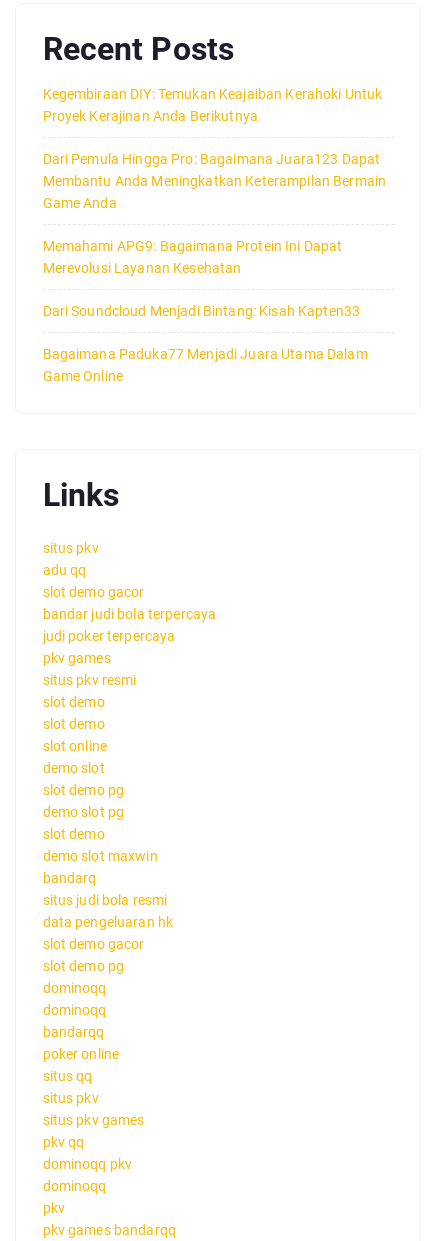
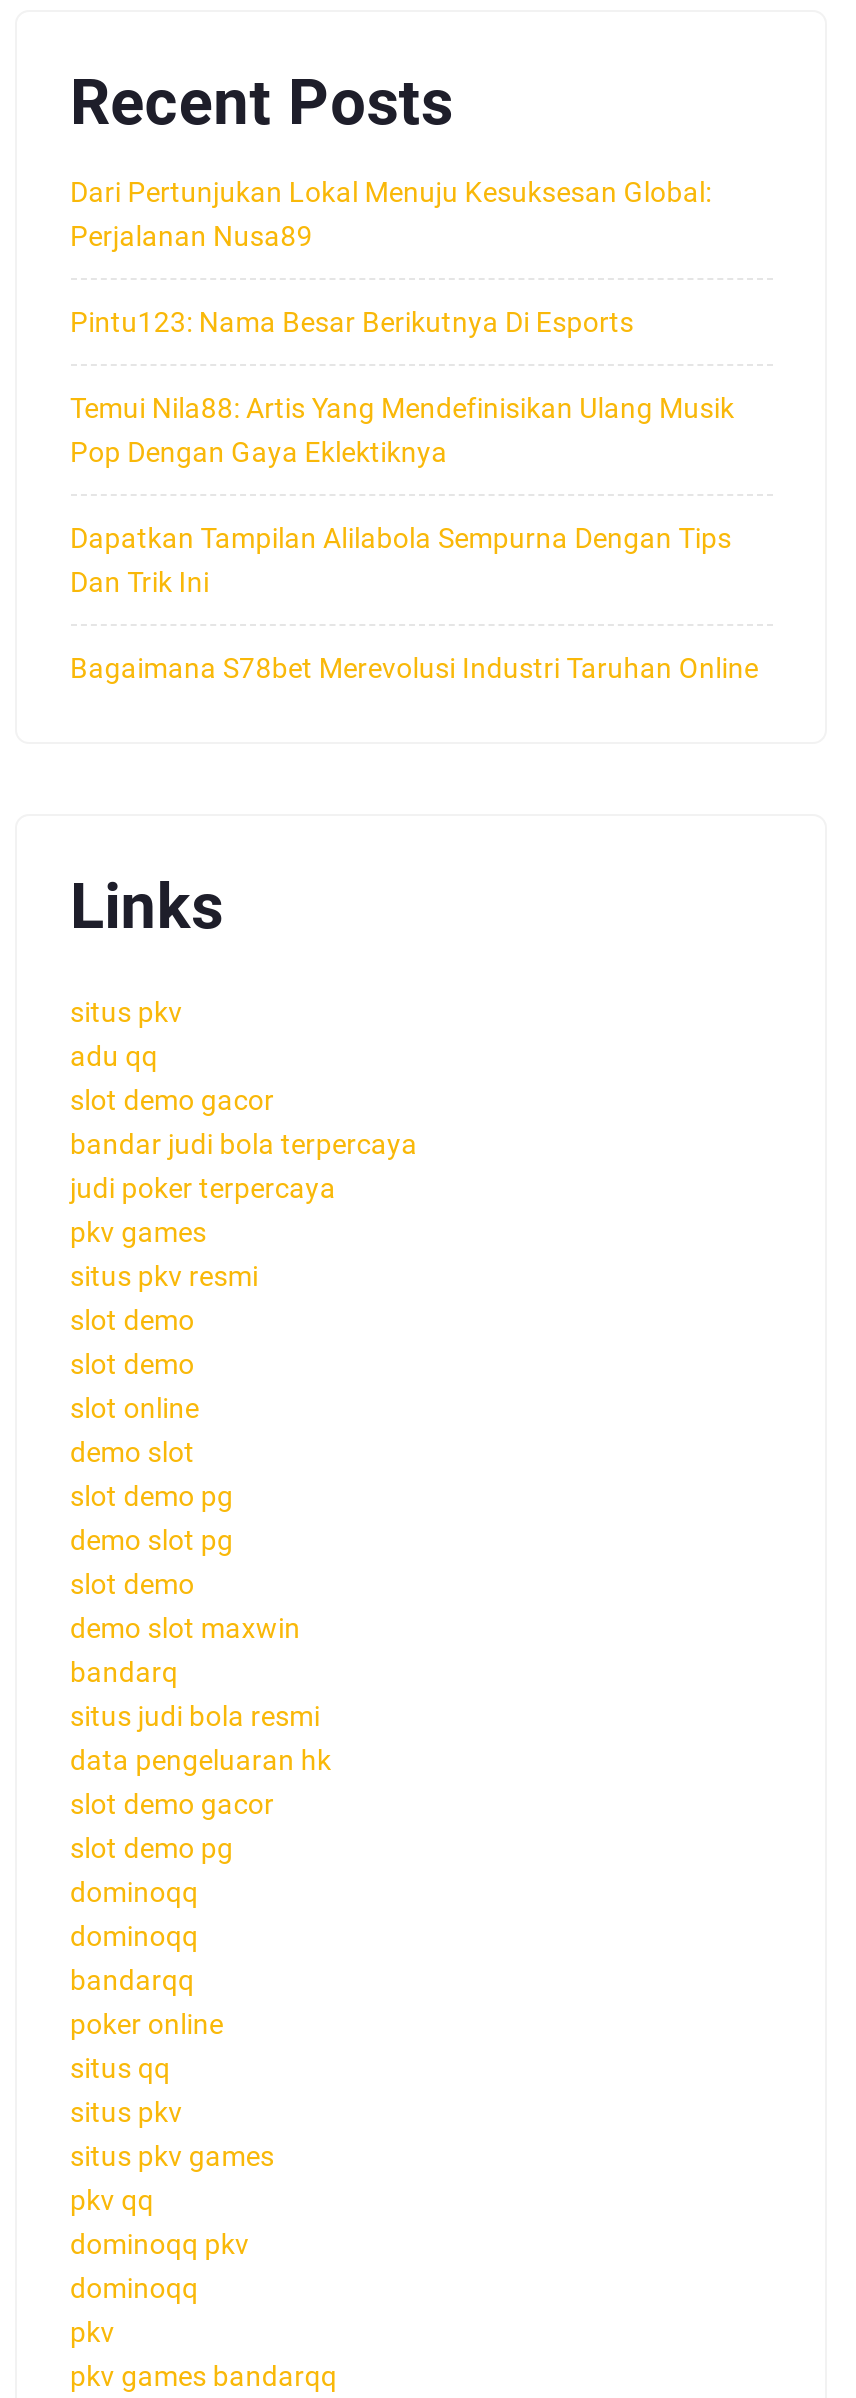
- Kegembiraan DIY: Temukan Keajaiban Kerahoki Untuk
- Proyek Kerajinan Anda Berikutnya
+ Dari Pertunjukan Lokal Menuju Kesuksesan Global:
+ Perjalanan Nusa89

- Dari Pemula Hingga Pro: Bagaimana Juara123 Dapat
- Membantu Anda Meningkatkan Keterampilan Bermain
- Game Anda
+ Pintu123: Nama Besar Berikutnya Di Esports

- Memahami APG9: Bagaimana Protein Ini Dapat
- Merevolusi Layanan Kesehatan
+ Temui Nila88: Artis Yang Mendefinisikan Ulang Musik
+ Pop Dengan Gaya Eklektiknya

- Dari Soundcloud Menjadi Bintang: Kisah Kapten33
+ Dapatkan Tampilan Alilabola Sempurna Dengan Tips
+ Dan Trik Ini

- Bagaimana Paduka77 Menjadi Juara Utama Dalam
- Game Online
+ Bagaimana S78bet Merevolusi Industri Taruhan Online
